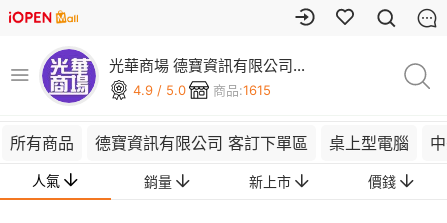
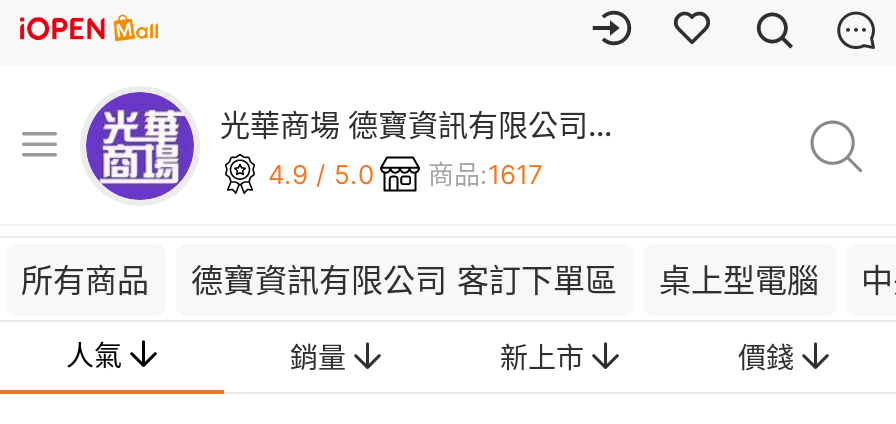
- 商品:1615
+ 商品:1617
